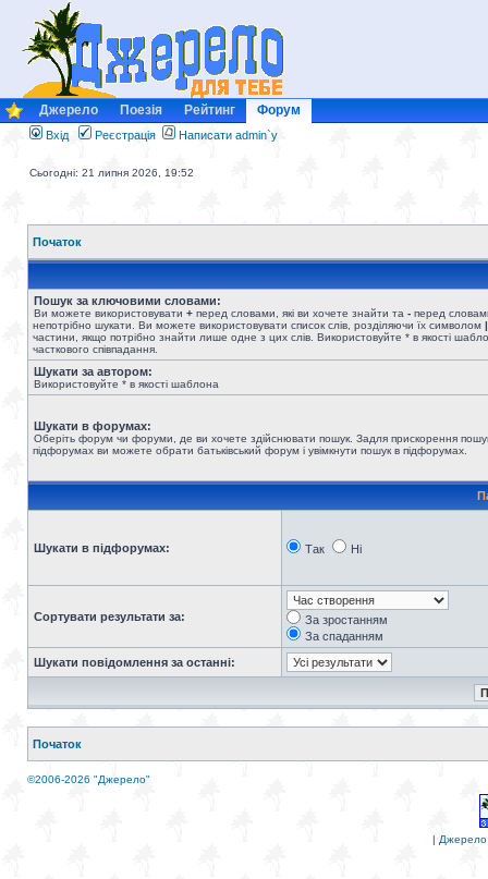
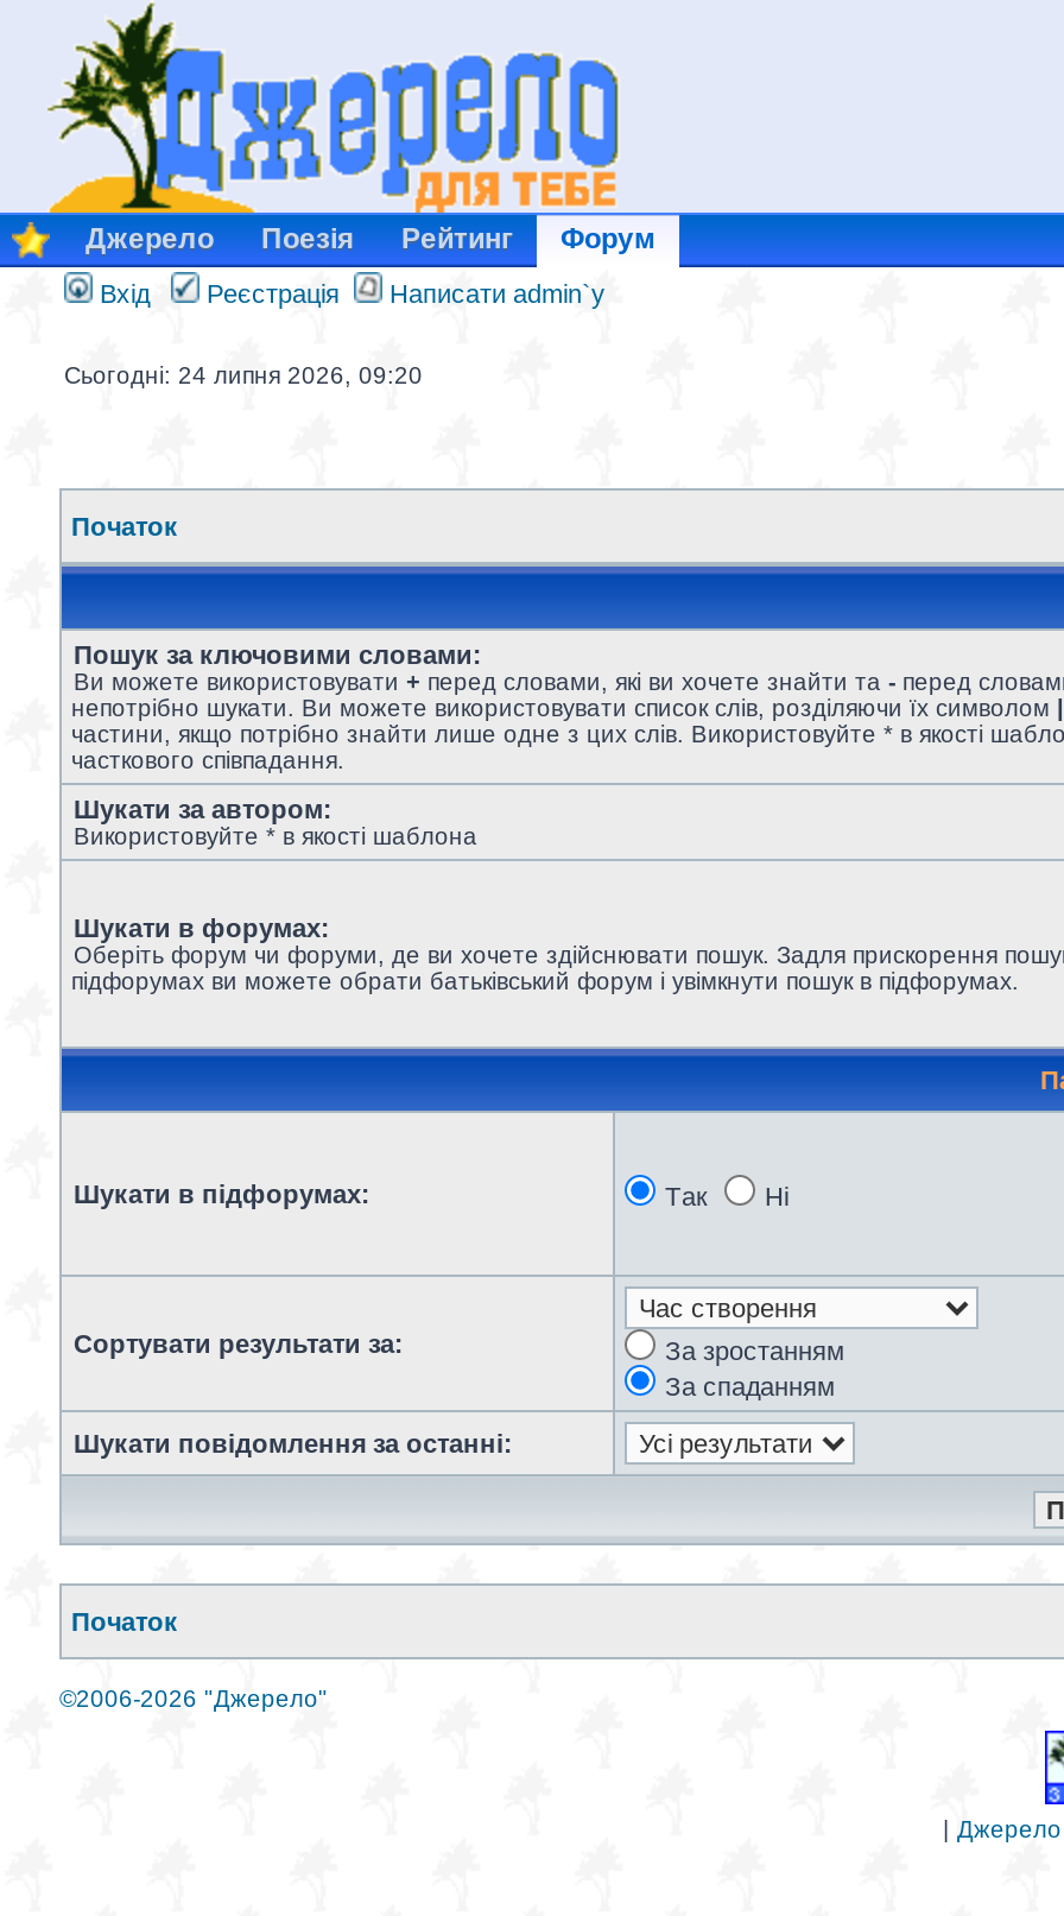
- Сьогодні: 21 липня 2026, 19:52
+ Сьогодні: 24 липня 2026, 09:20
